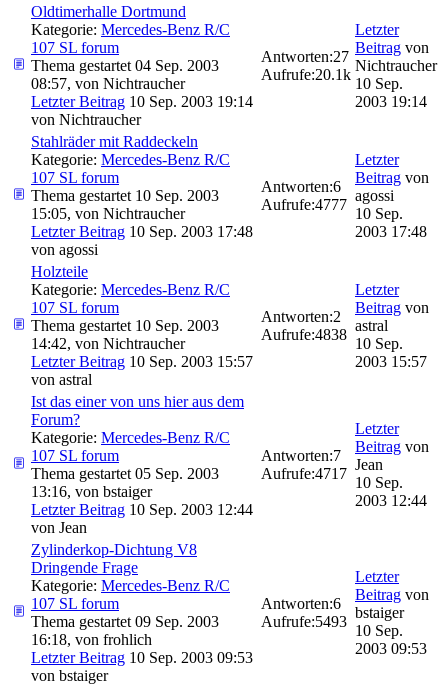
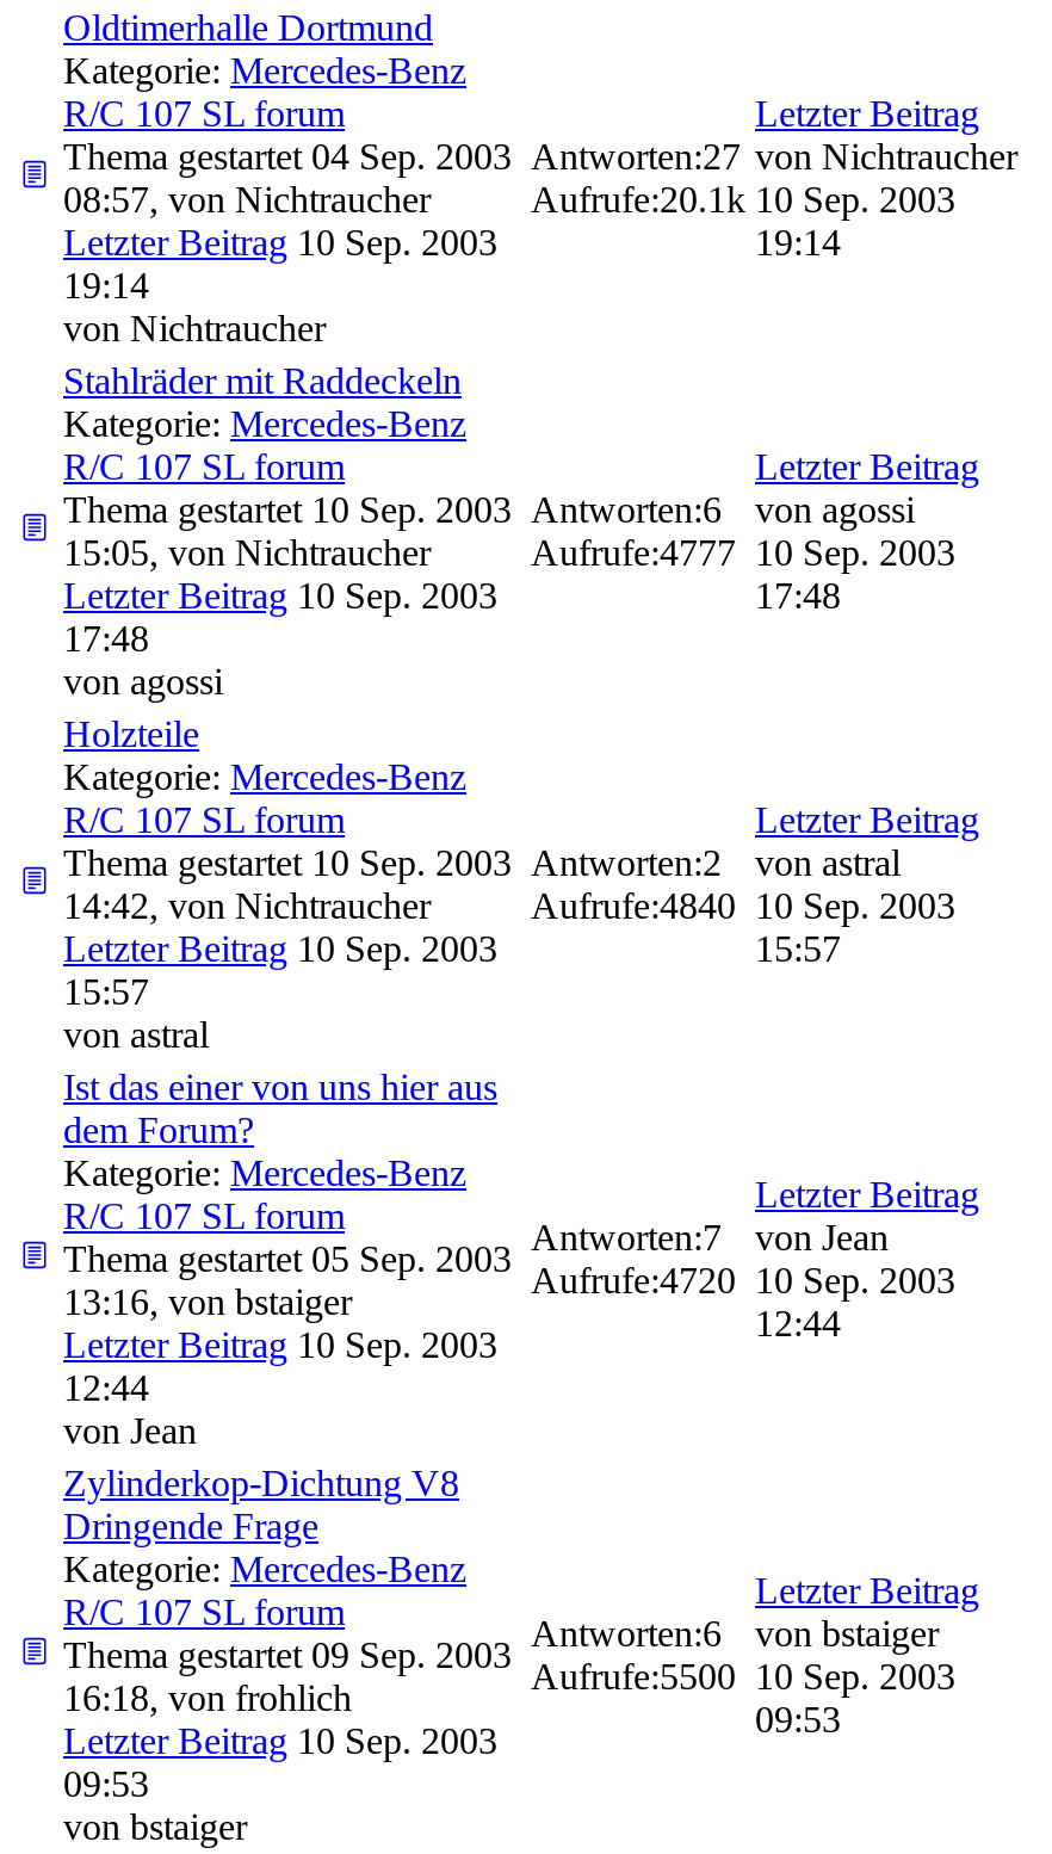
- Aufrufe:4838
+ Aufrufe:4840

- Aufrufe:4717
+ Aufrufe:4720

- Aufrufe:5493
+ Aufrufe:5500
